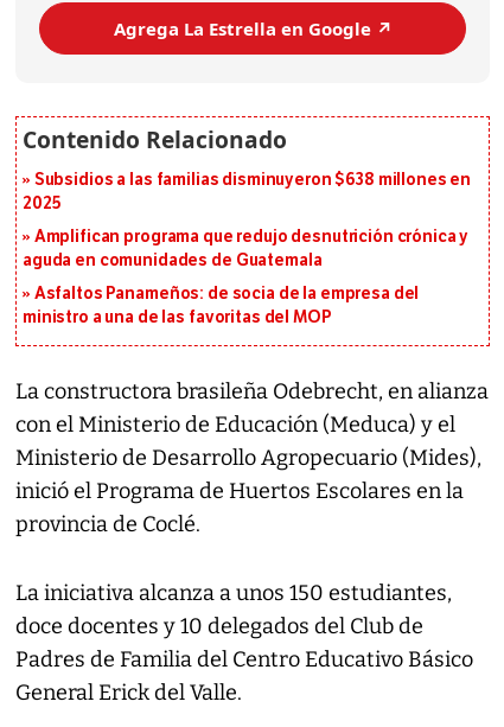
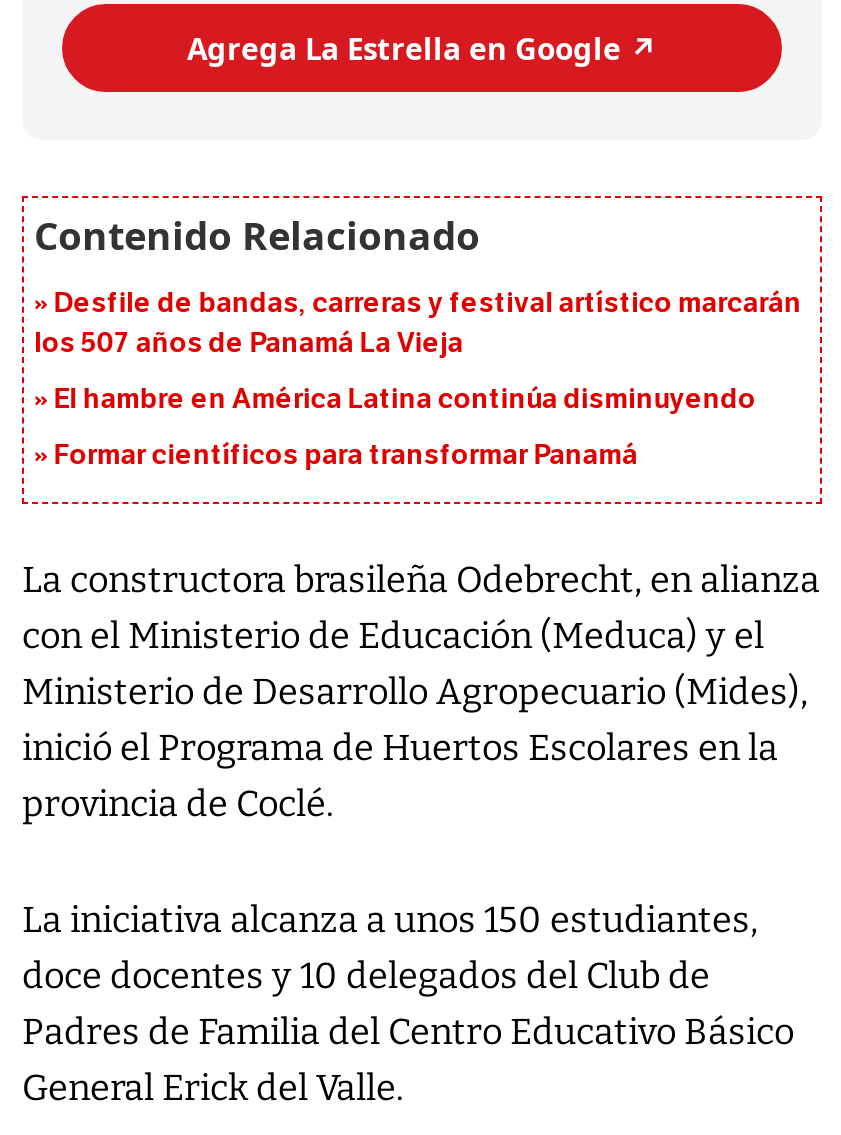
- Subsidios a las familias disminuyeron $638 millones en
- 2025
+ Desfile de bandas, carreras y festival artístico marcarán
+ los 507 años de Panamá La Vieja

- Amplifican programa que redujo desnutrición crónica y
- aguda en comunidades de Guatemala
+ El hambre en América Latina continúa disminuyendo

- Asfaltos Panameños: de socia de la empresa del
- ministro a una de las favoritas del MOP
+ Formar científicos para transformar Panamá
